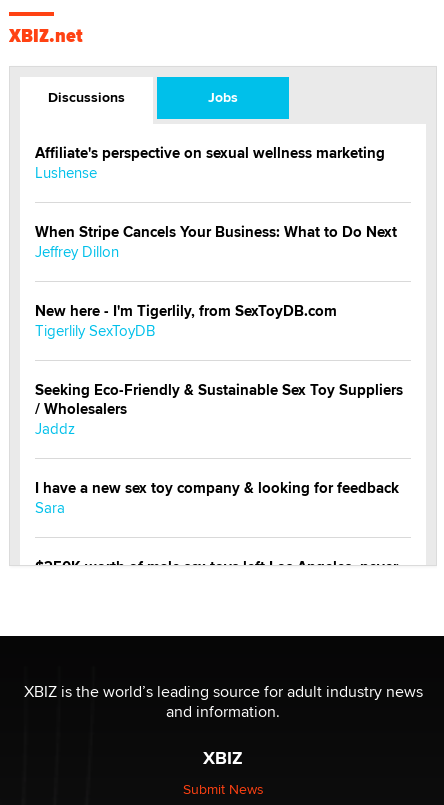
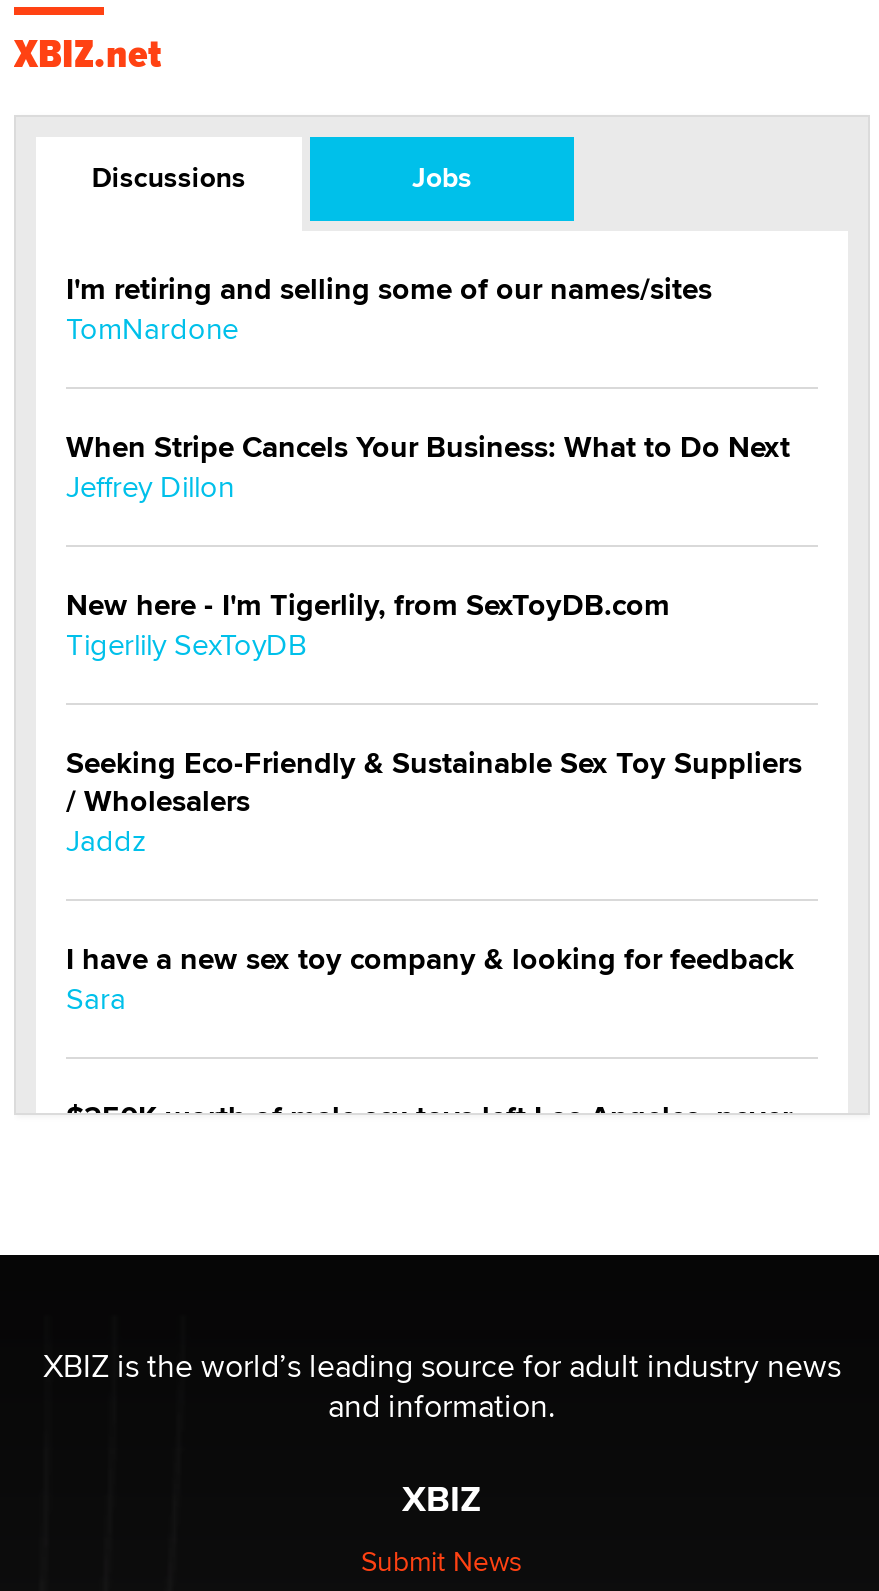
- Affiliate's perspective on sexual wellness marketing
- Lushense
+ I'm retiring and selling some of our names/sites
+ TomNardone
